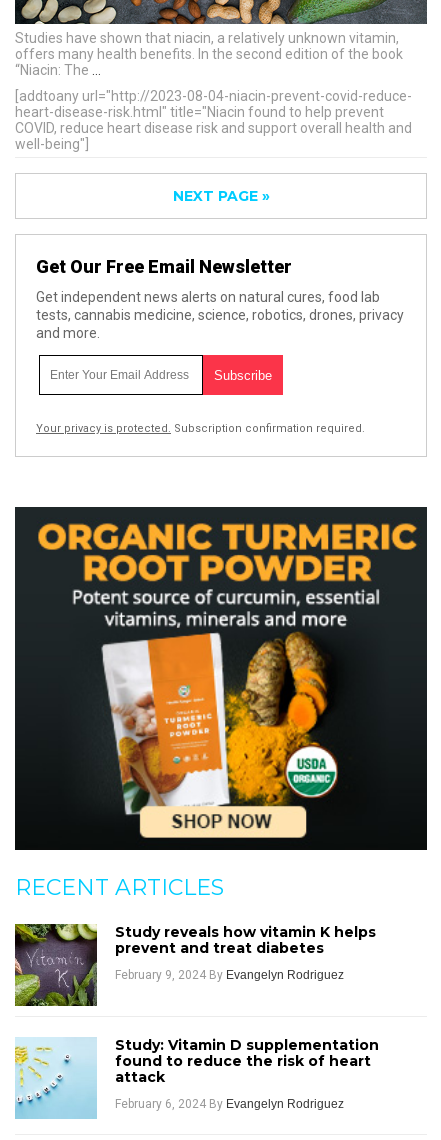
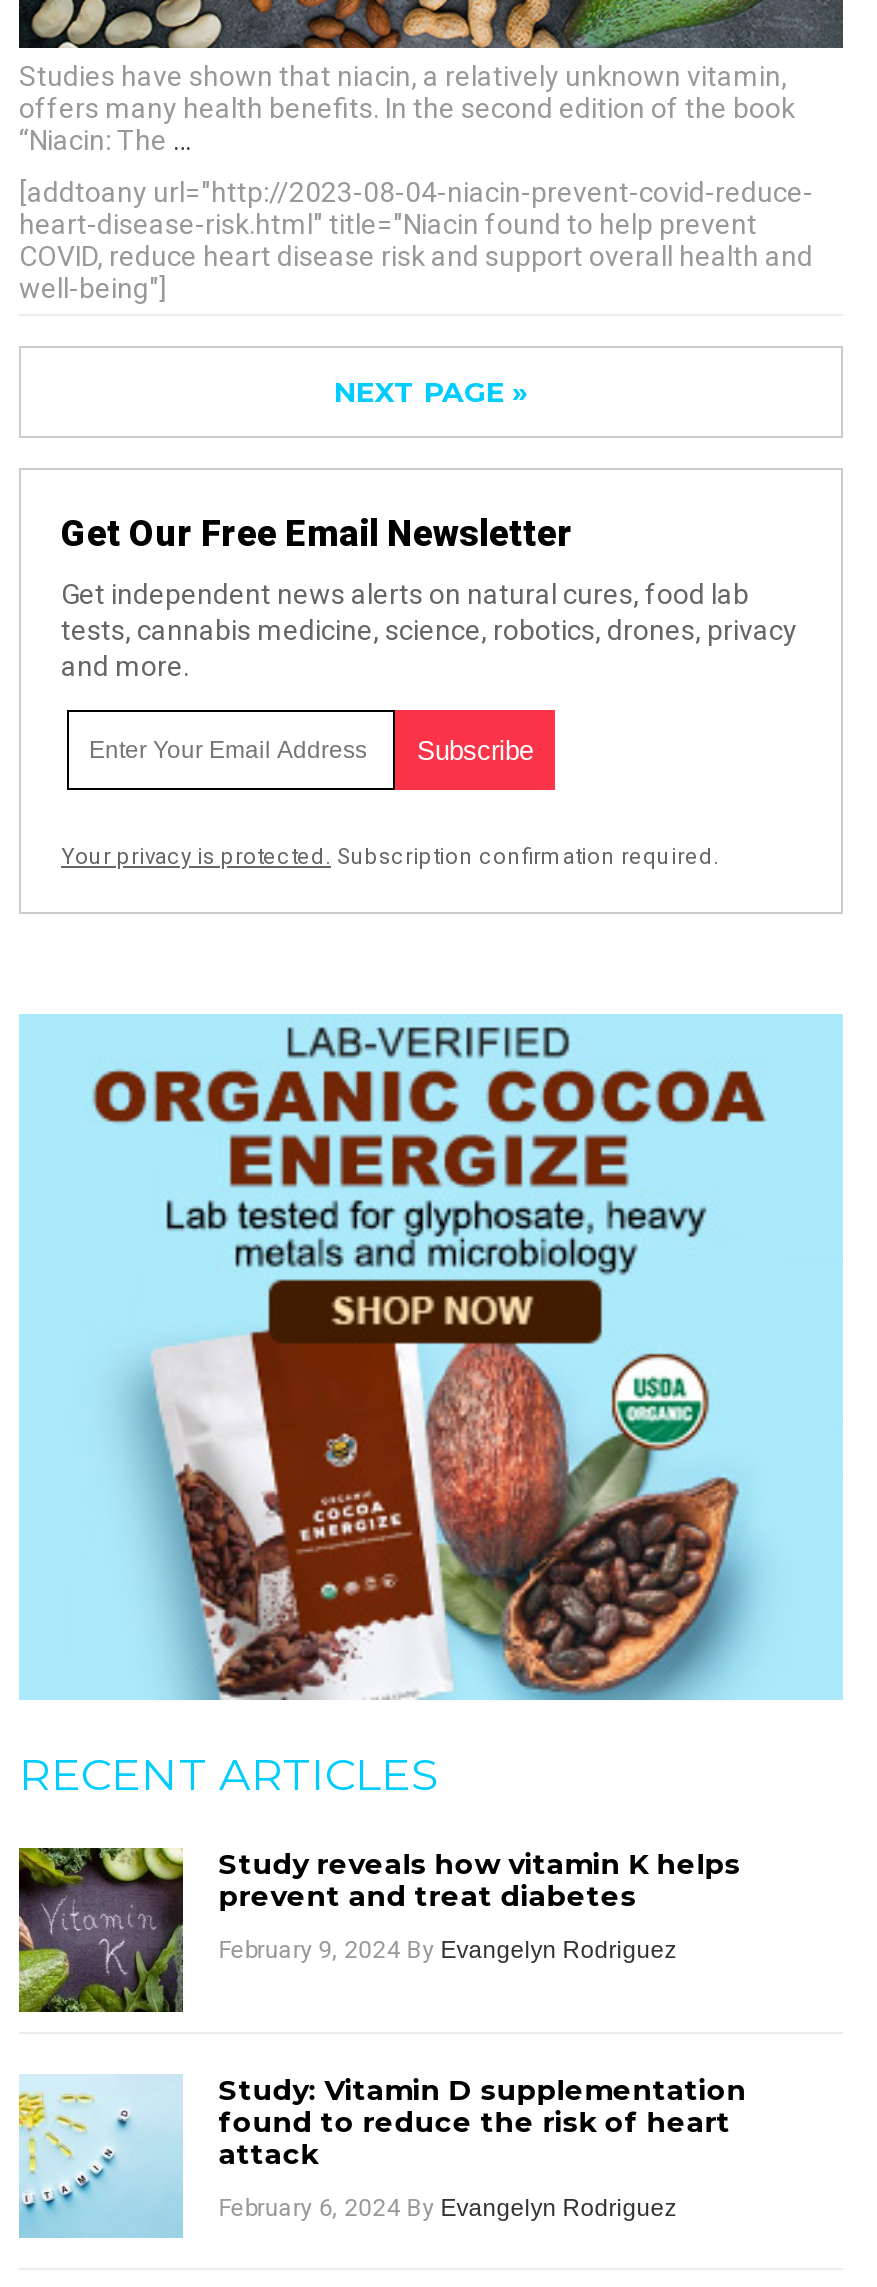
- [image]
+ [image]
